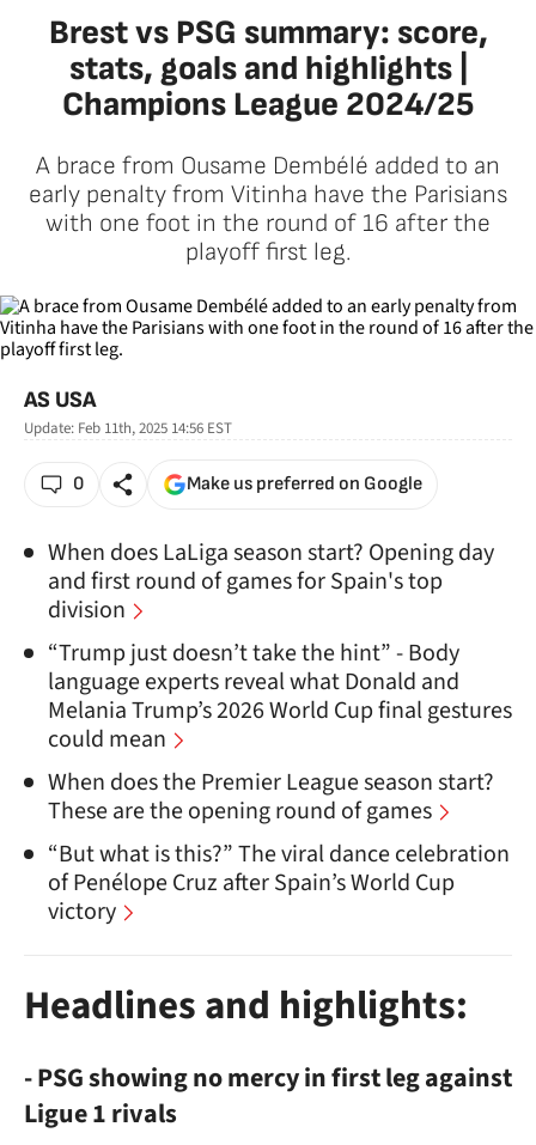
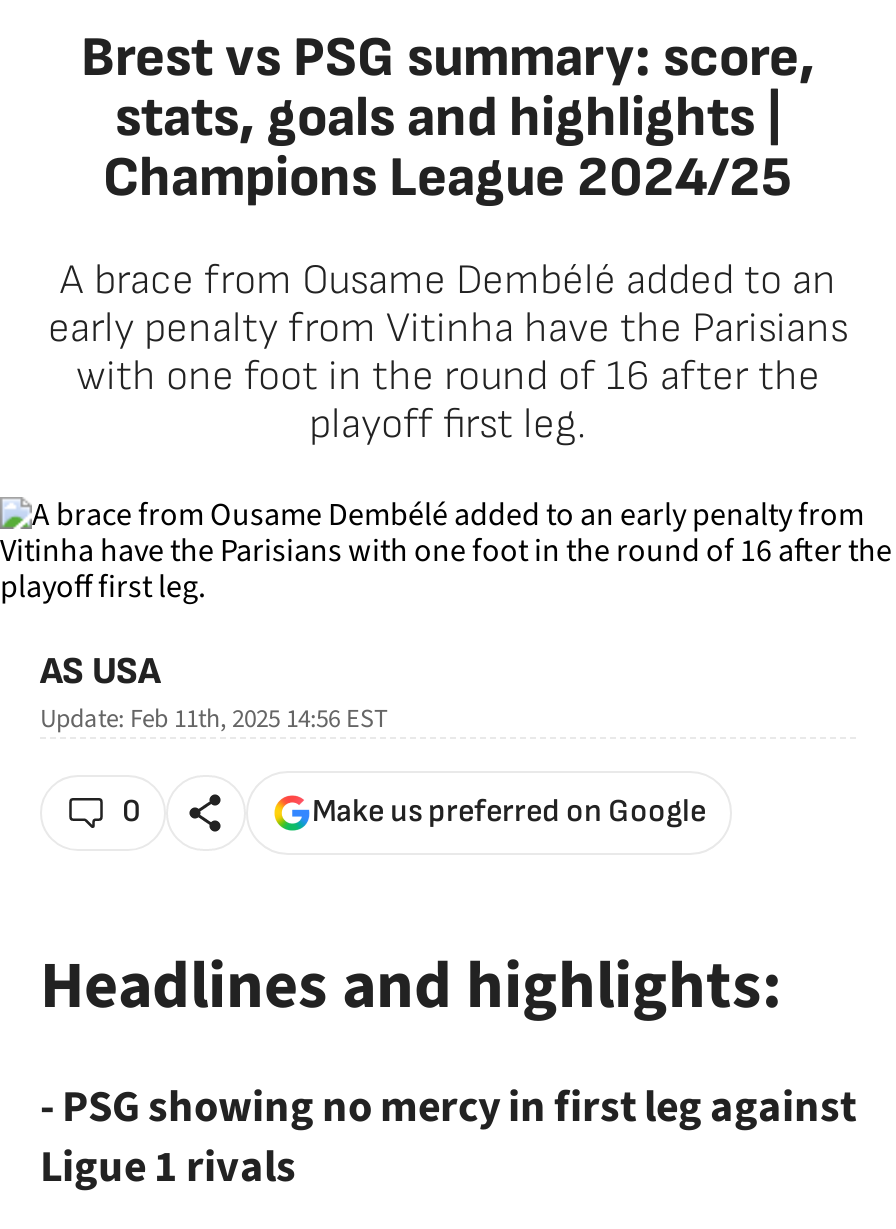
- When does LaLiga season start? Opening day
- and first round of games for Spain's top
- division
- “Trump just doesn’t take the hint” - Body
- language experts reveal what Donald and
- Melania Trump’s 2026 World Cup final gestures
- could mean
- When does the Premier League season start?
- These are the opening round of games
- “But what is this?” The viral dance celebration
- of Penélope Cruz after Spain’s World Cup
- victory
